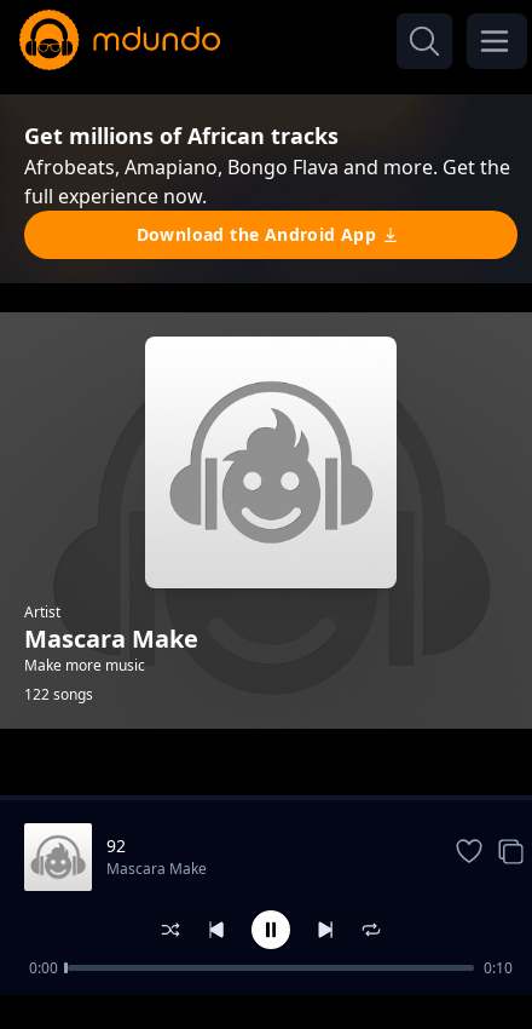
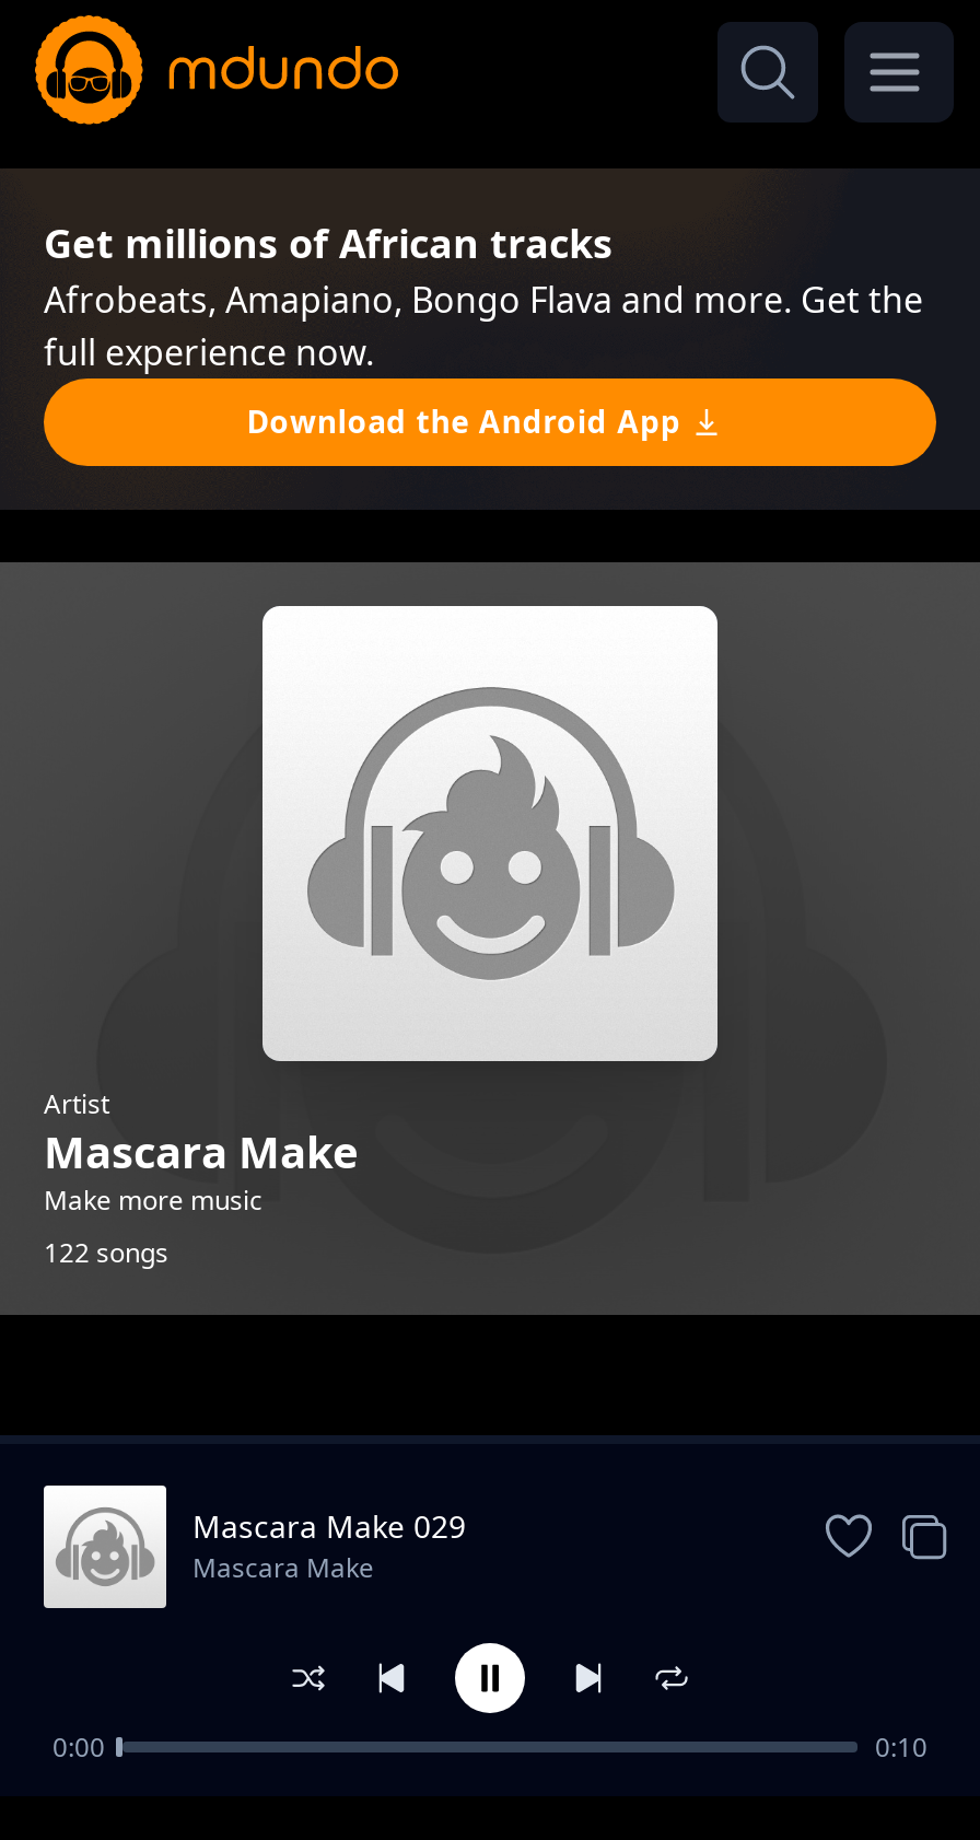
- 92
+ Mascara Make 029
